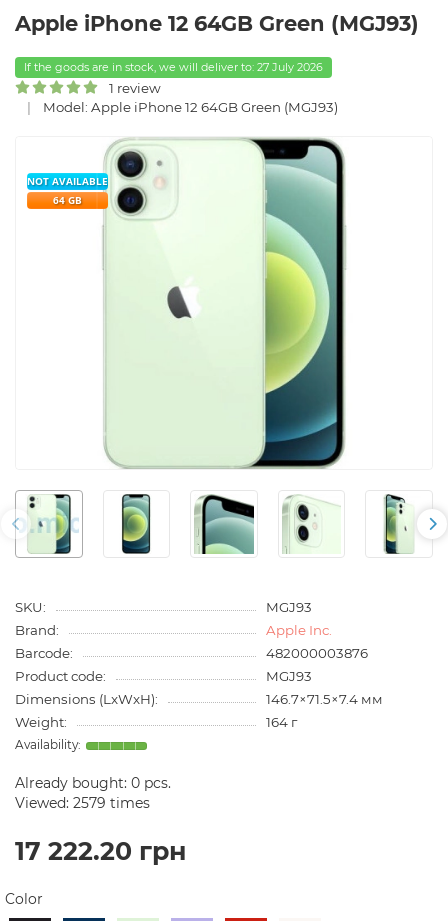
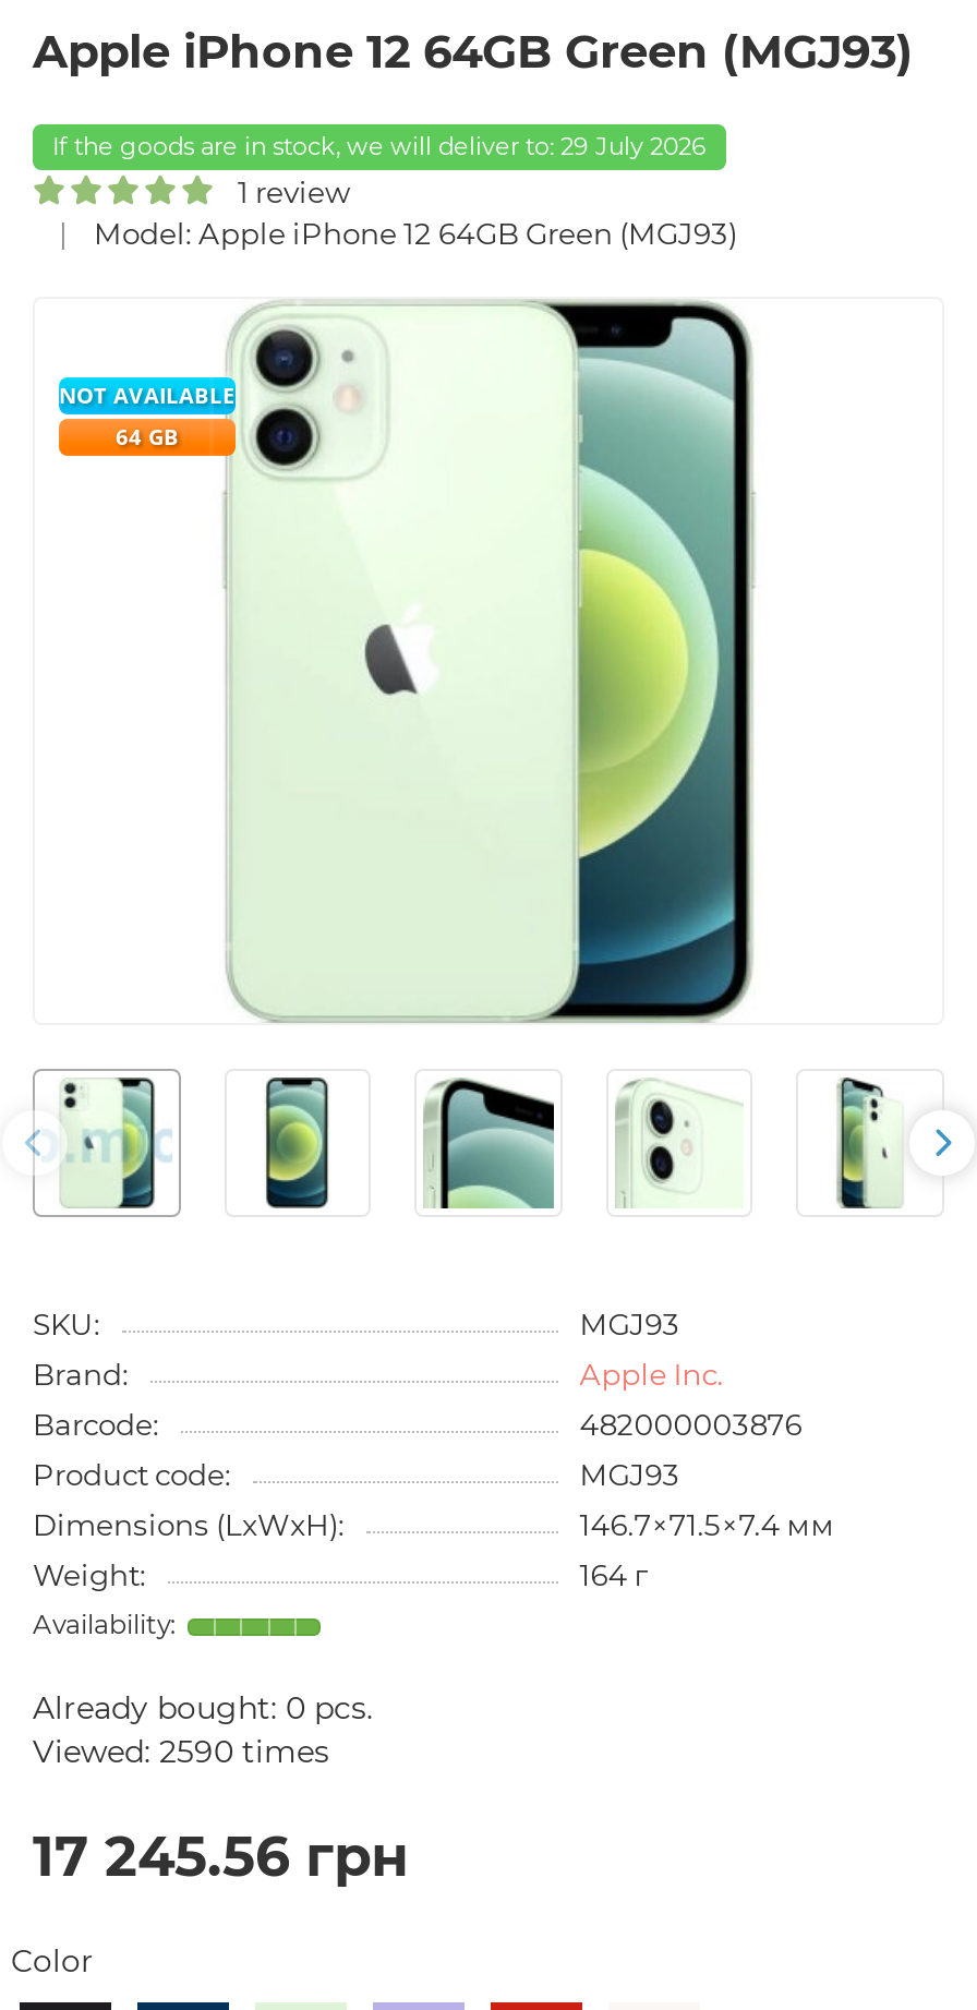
- If the goods are in stock, we will deliver to: 27 July 2026
+ If the goods are in stock, we will deliver to: 29 July 2026

- Viewed: 2579 times
+ Viewed: 2590 times

- 17 222.20 грн
+ 17 245.56 грн
